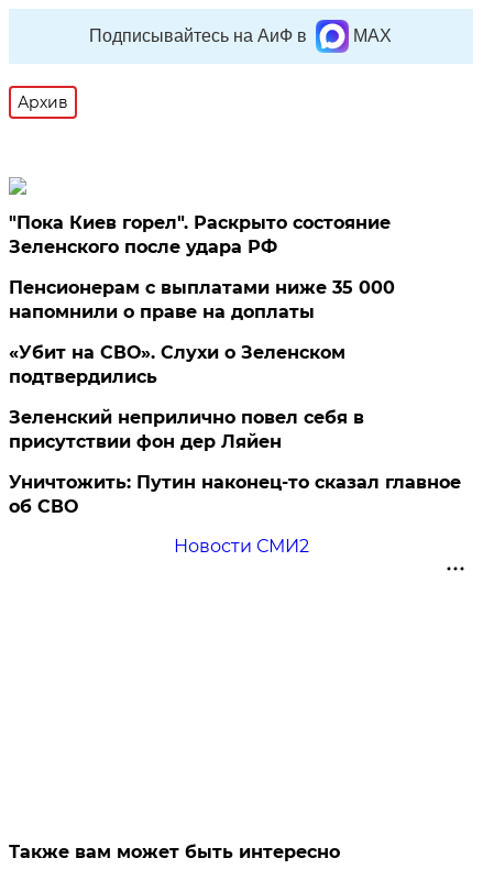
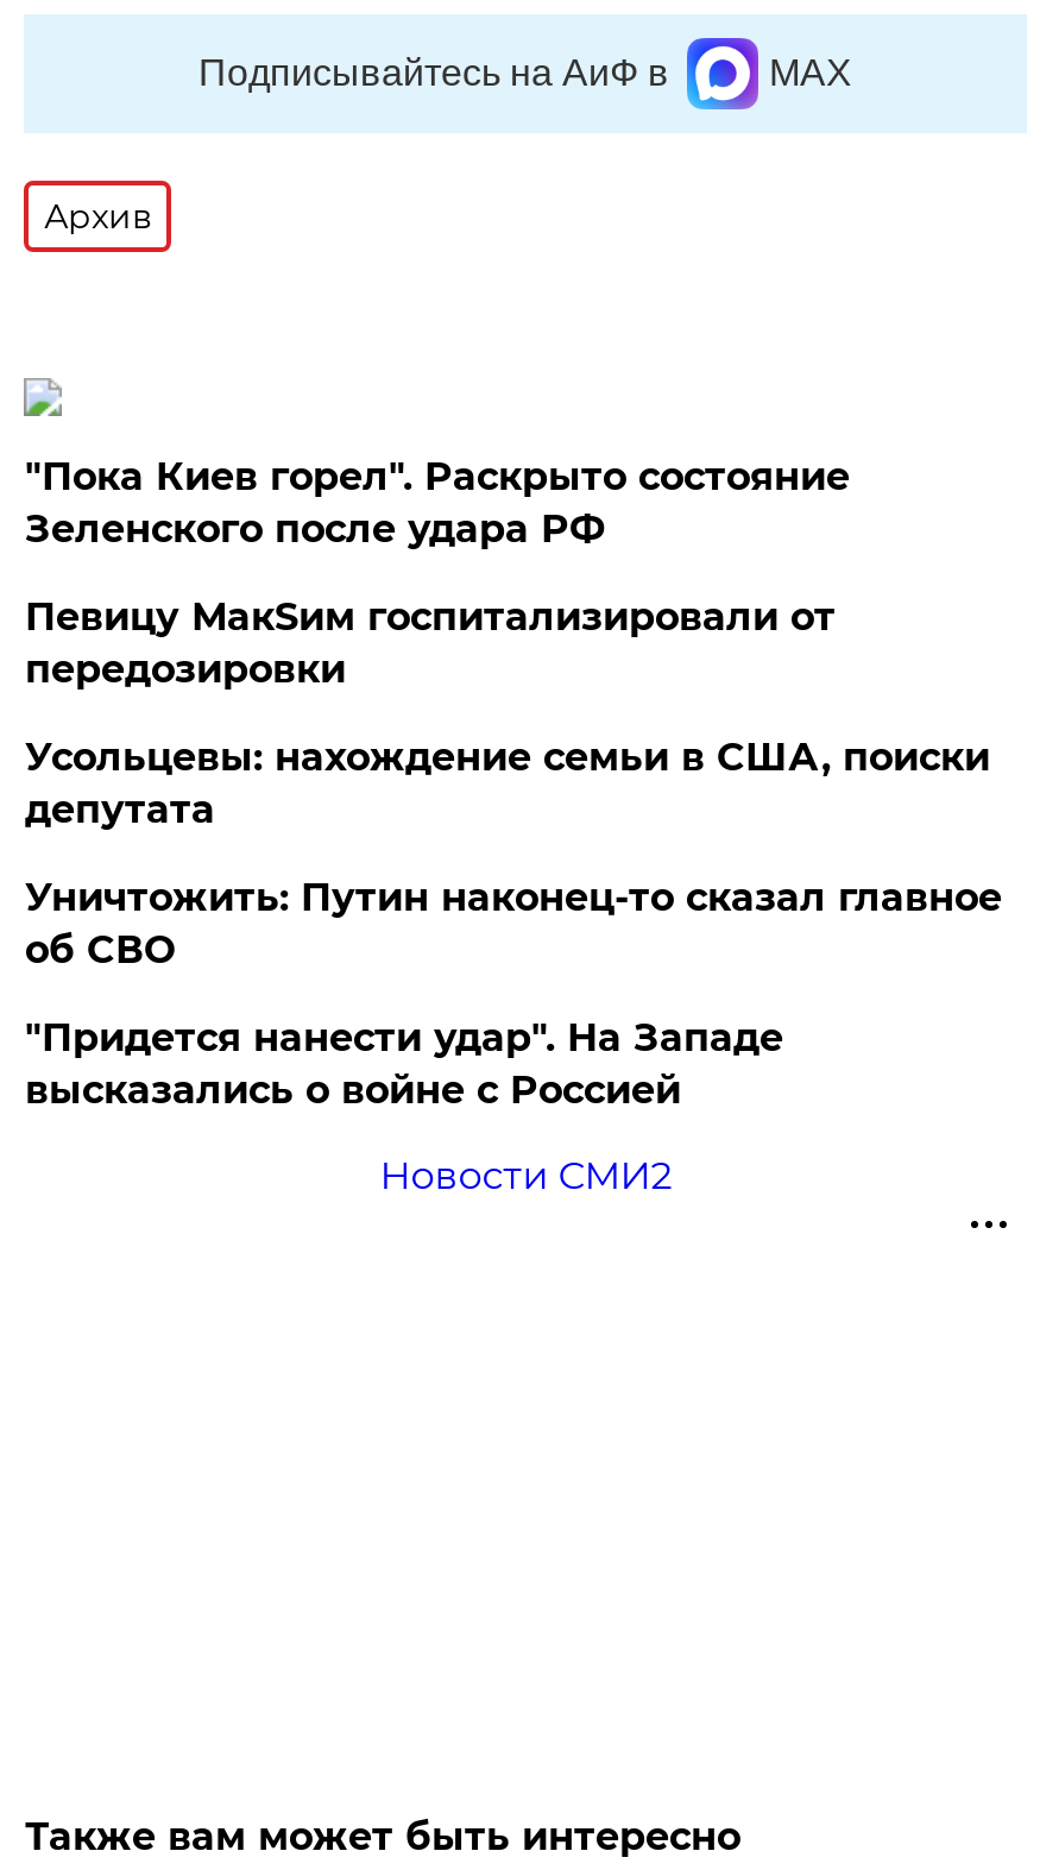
- Пенсионерам с выплатами ниже 35 000
- напомнили о праве на доплаты
- «Убит на СВО». Слухи о Зеленском
- подтвердились
- Зеленский неприлично повел cебя в
- присутствии фон дер Ляйен
+ Певицу МакSим госпитализировали от
+ передозировки
+ Усольцевы: нахождение семьи в США, поиски
+ депутата

moved up: Уничтожить: Путин наконец-то сказал главное | об СВО

+ "Придется нанести удар". На Западе
+ высказались о войне с Россией
